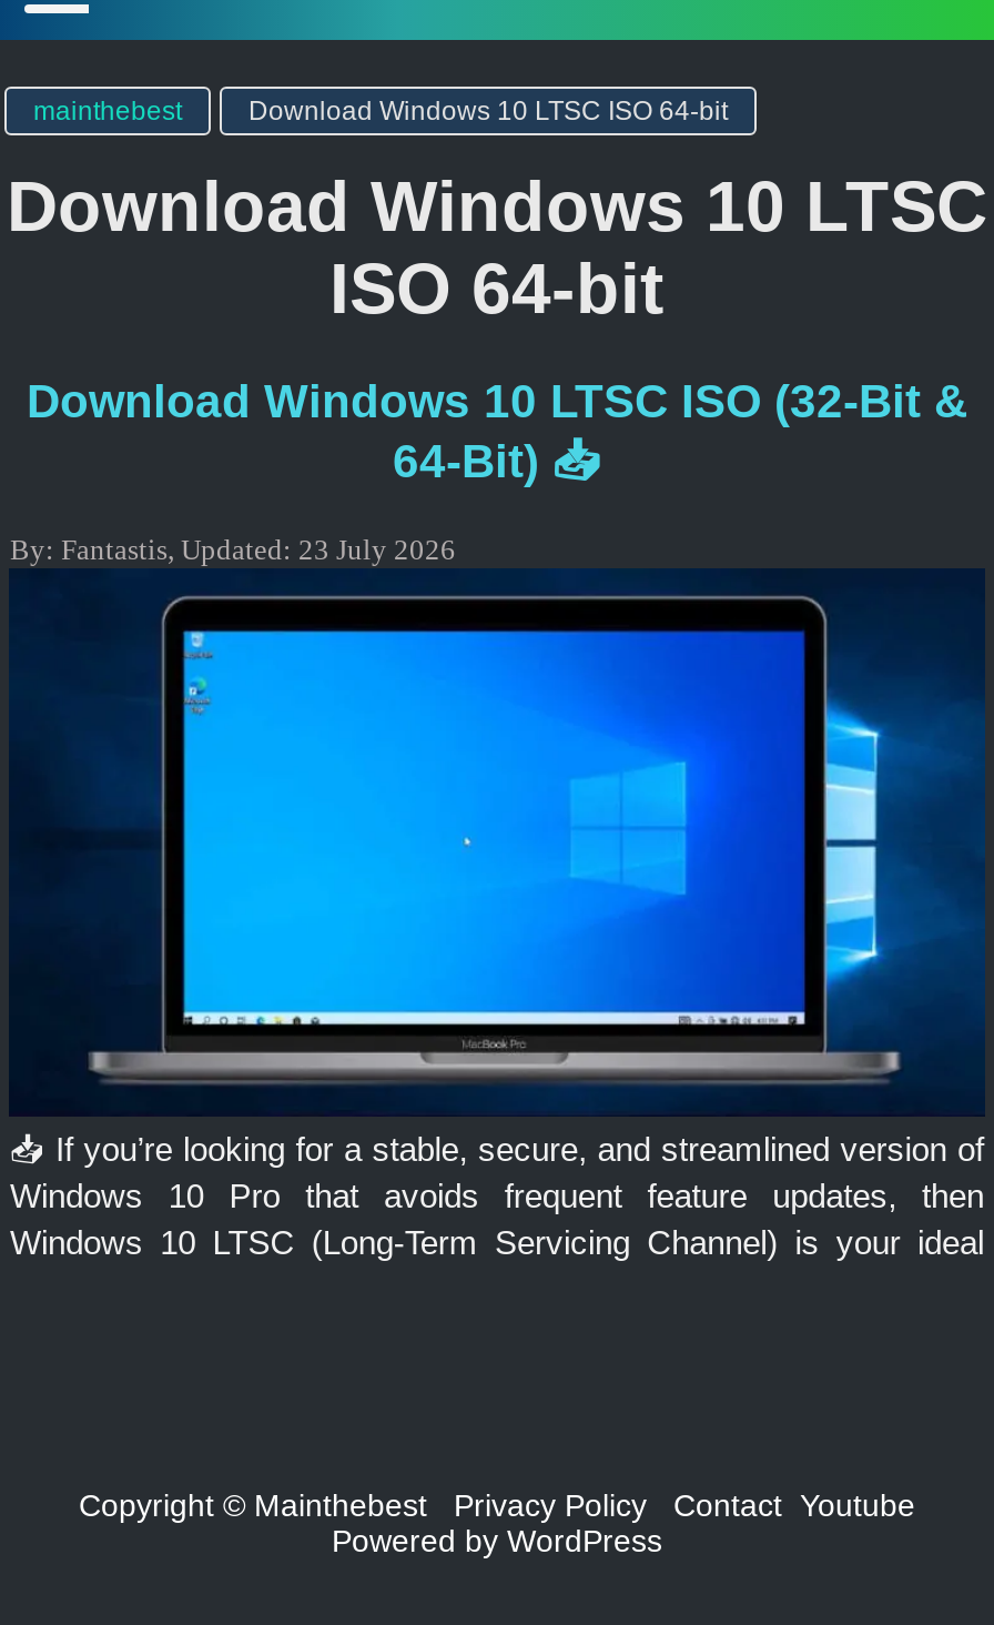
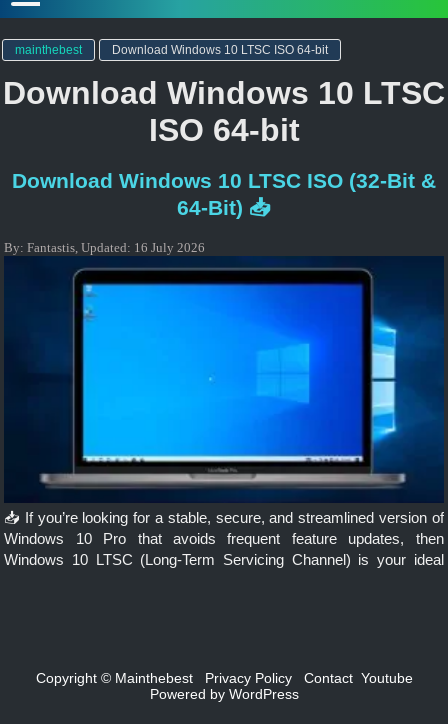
- By: Fantastis, Updated: 23 July 2026
+ By: Fantastis, Updated: 16 July 2026
